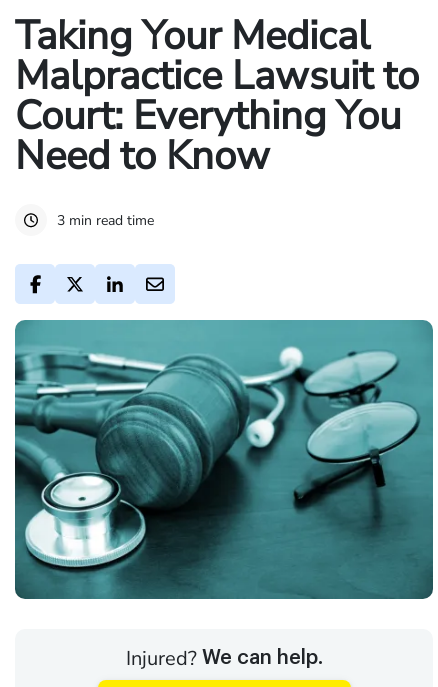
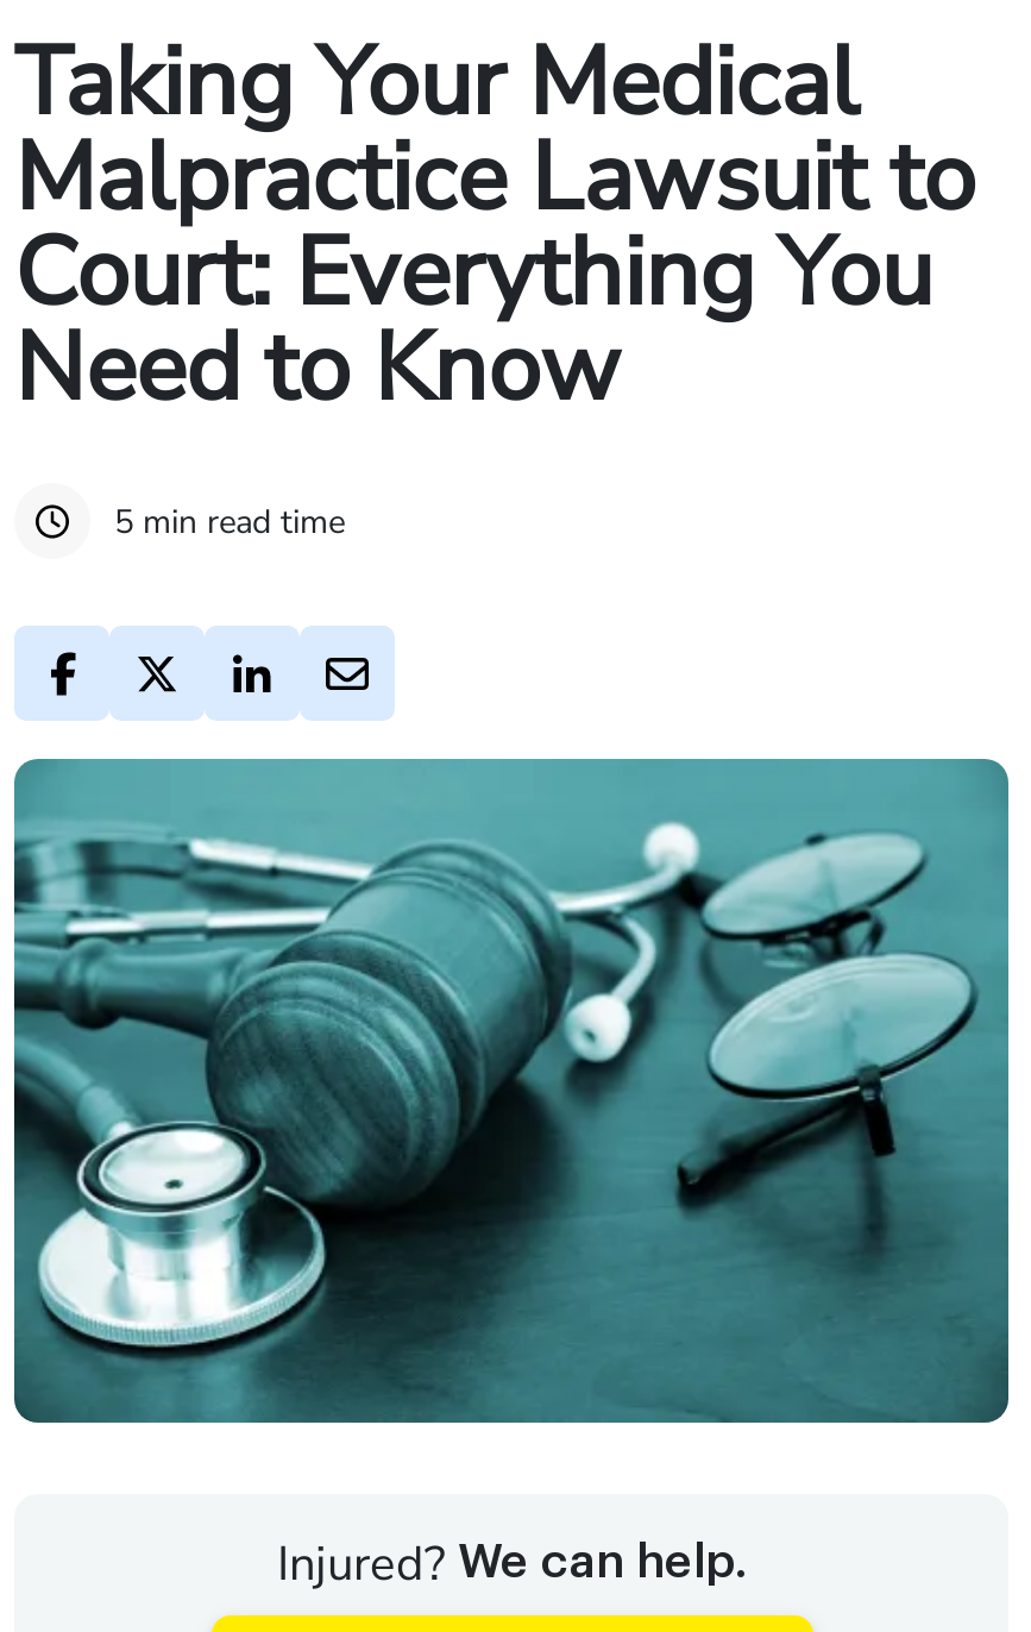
- 3 min read time
+ 5 min read time
